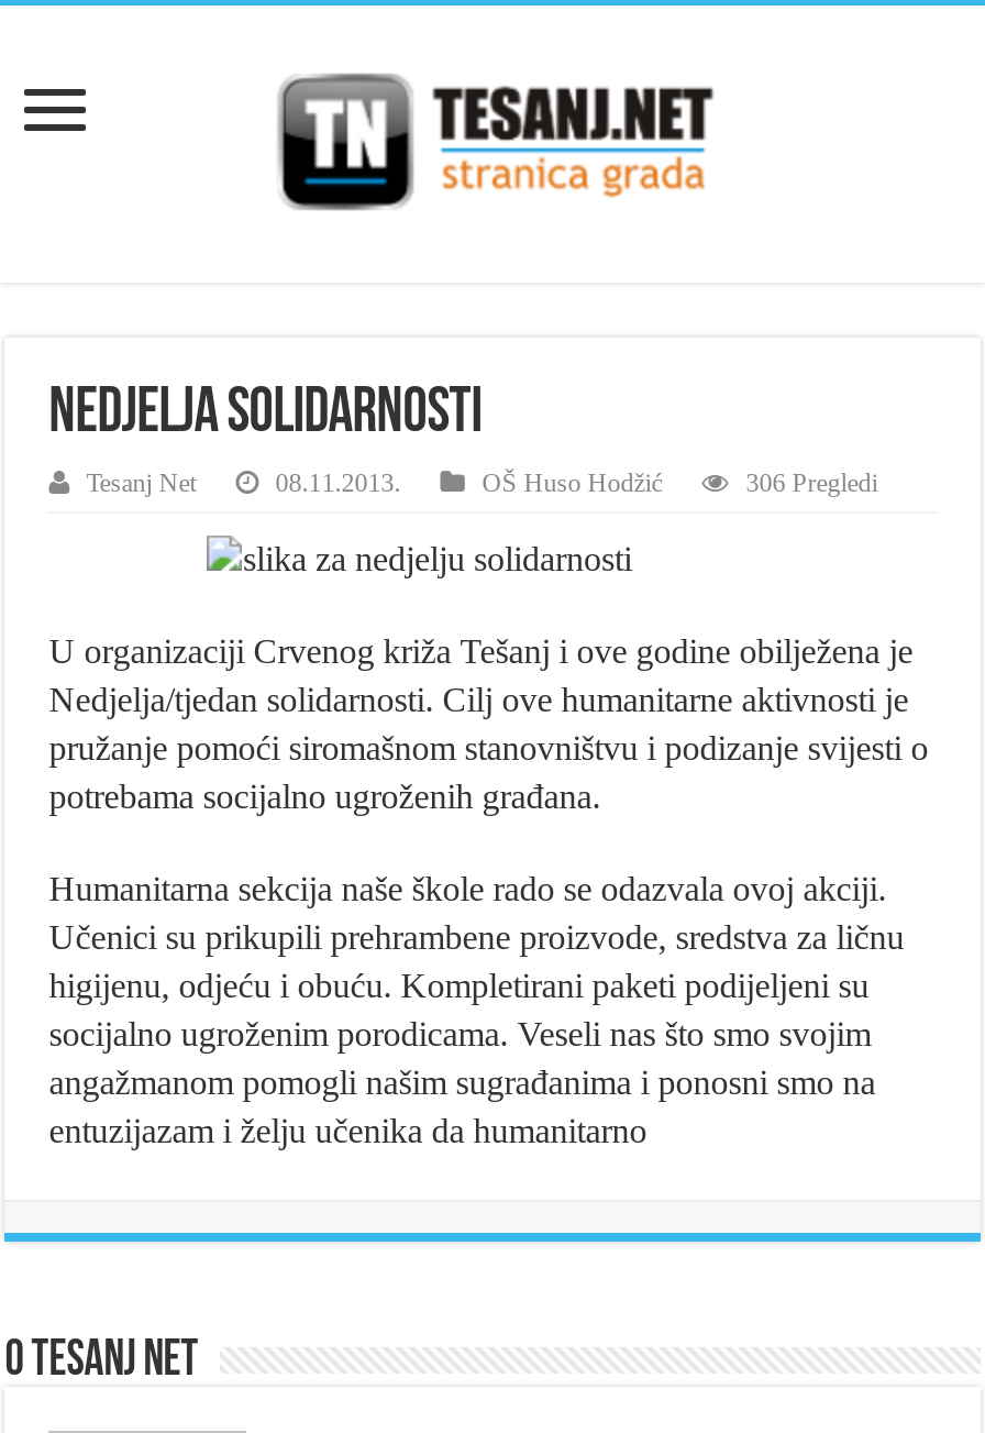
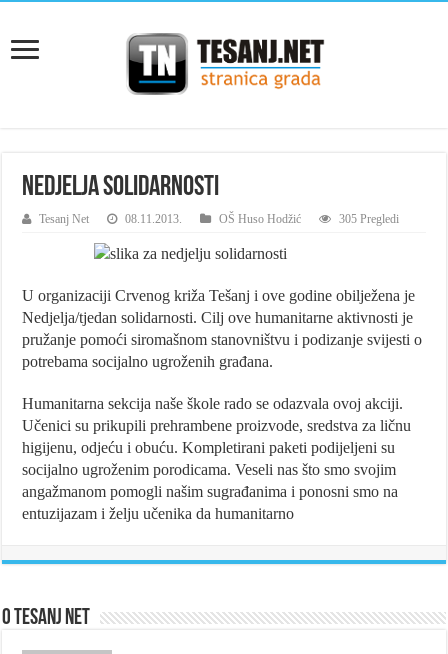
- 306 Pregledi
+ 305 Pregledi
